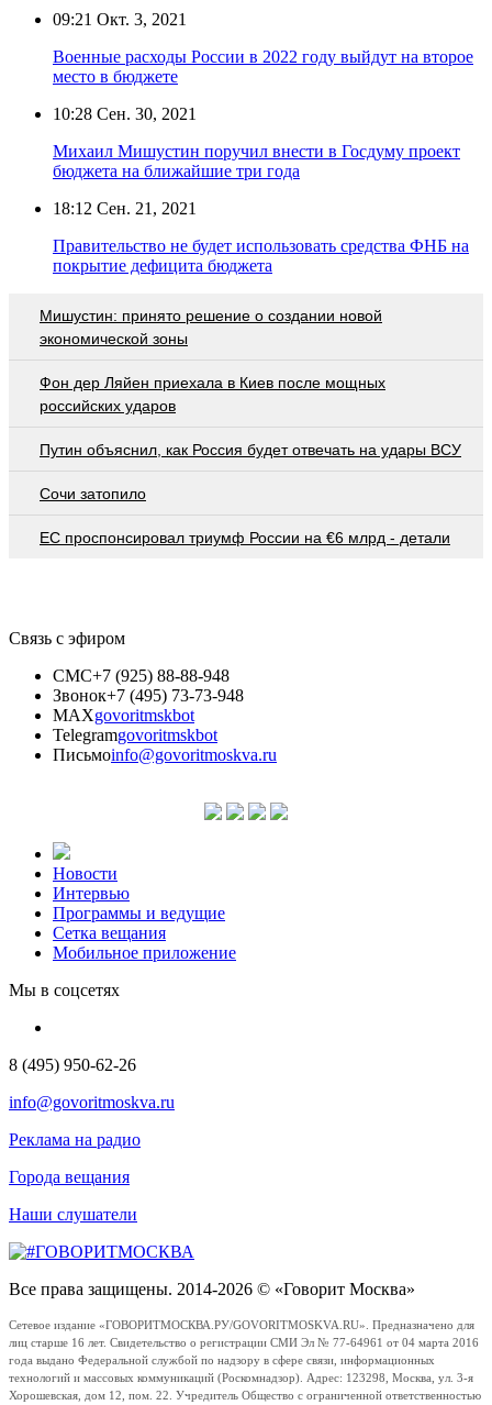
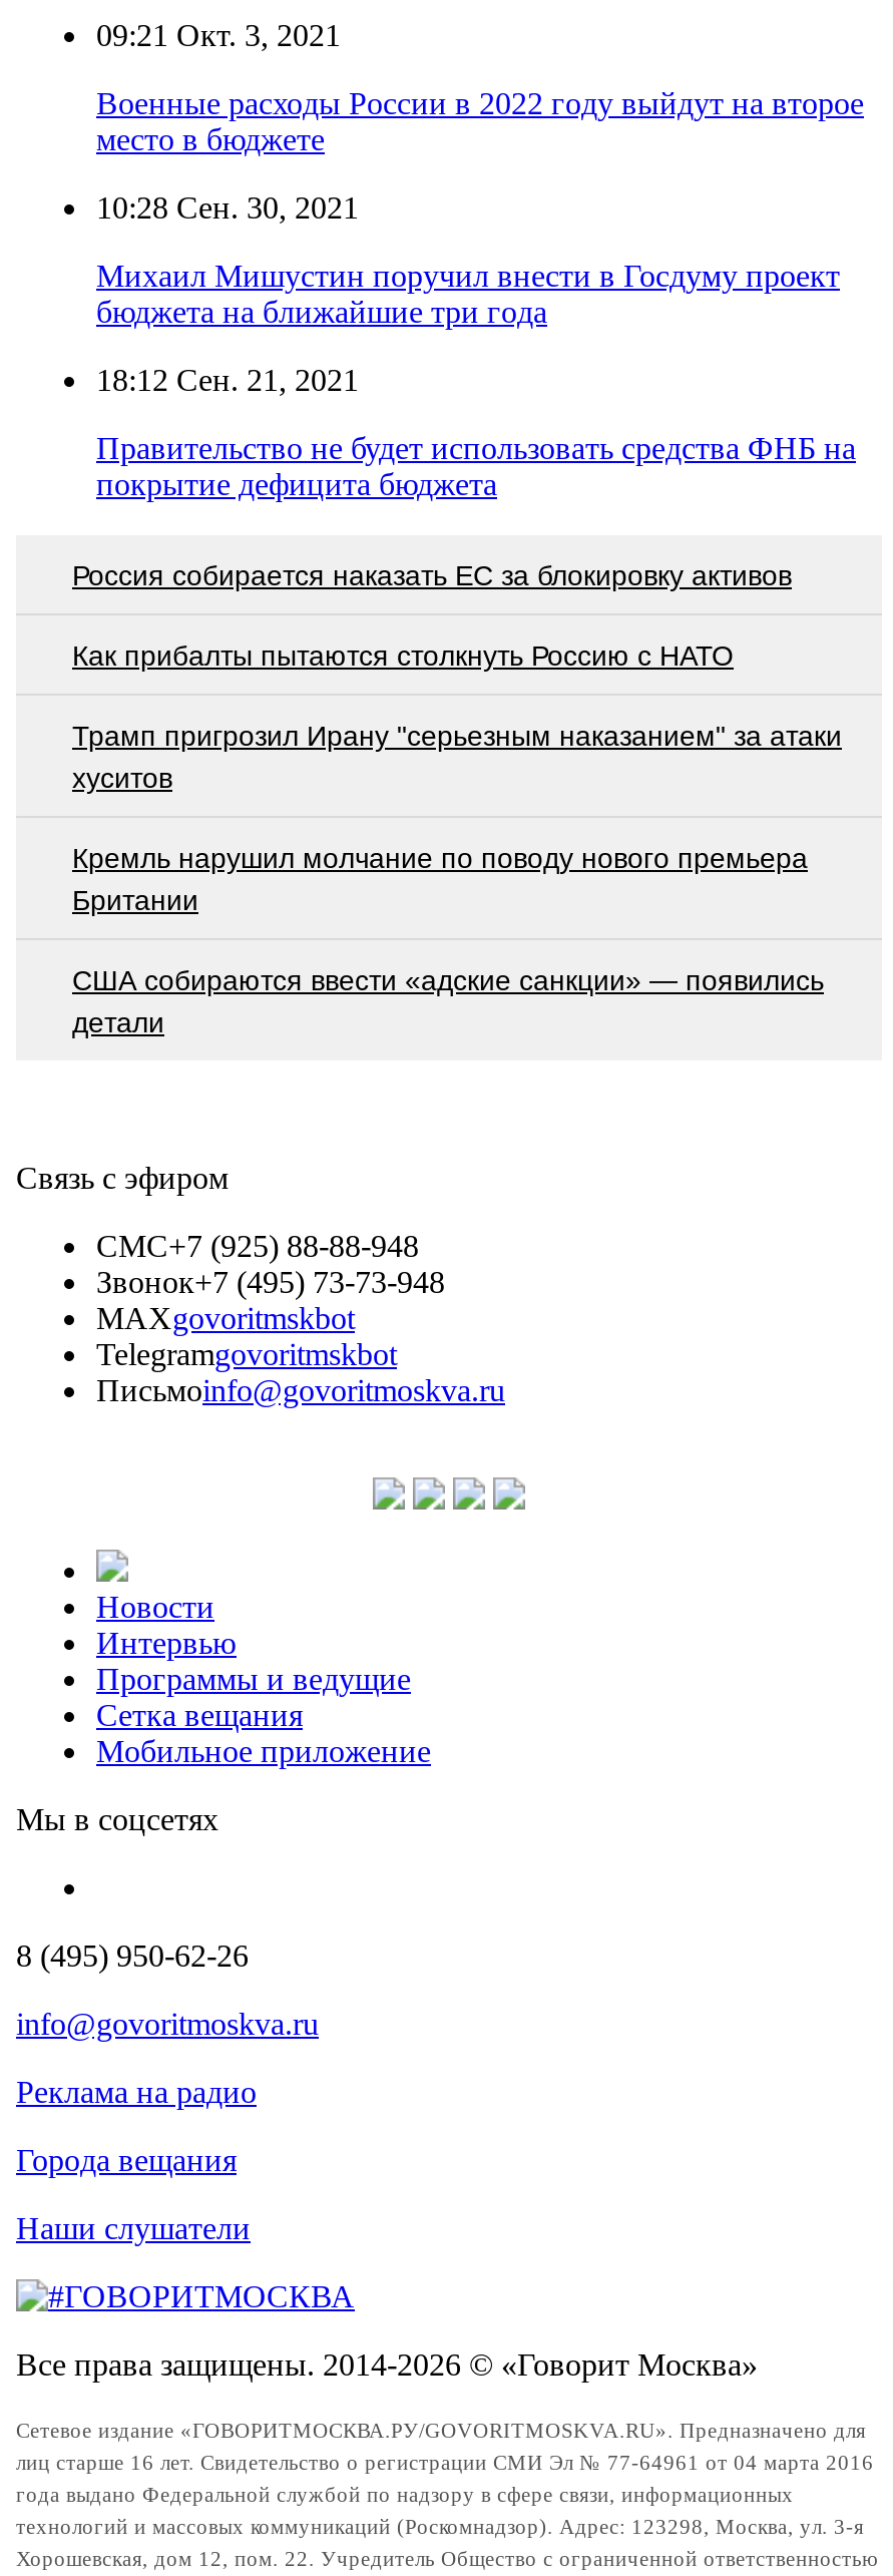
- Мишустин: принято решение о создании новой
- экономической зоны
+ Россия собирается наказать EC за блокировку активов

- Фон дер Ляйен приехала в Киев после мощных
- российских ударов
+ Как прибалты пытаются столкнуть Россию с НАТО

- Путин объяснил, как Россия будет отвечать на удары ВСУ
+ Трамп пригрозил Ирану "серьезным наказанием" за атаки
+ хуситов

- Сочи затопило
+ Кремль нарушил молчание по поводу нового премьера
+ Британии

- EC проспонсировал триумф России на €6 млрд - детали
+ США собираются ввести «адские санкции» — появились
+ детали
